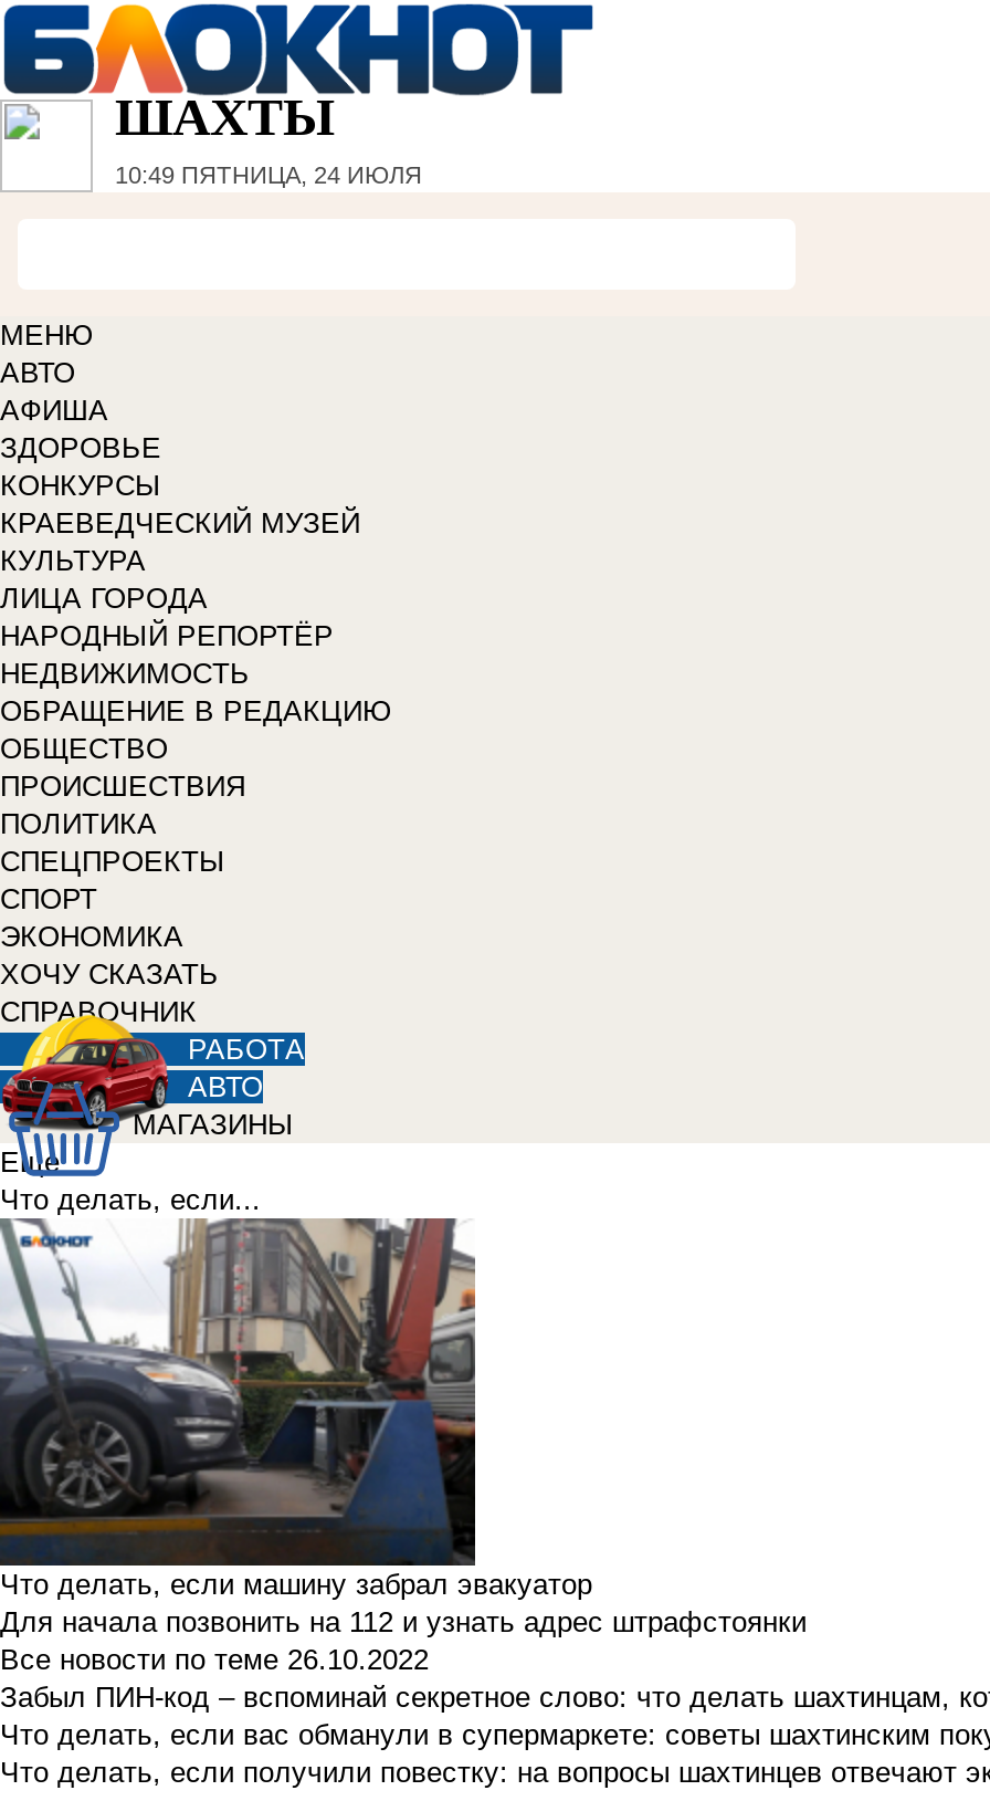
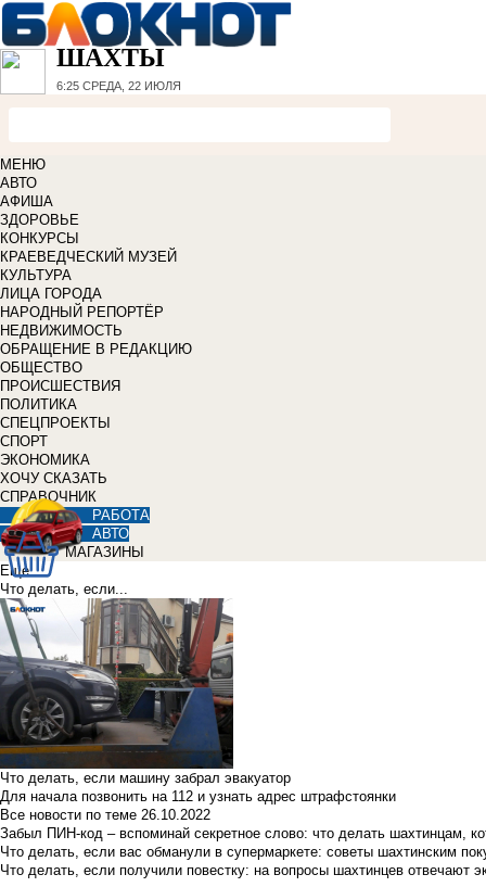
- 10:49 ПЯТНИЦА, 24 ИЮЛЯ
+ 6:25 СРЕДА, 22 ИЮЛЯ
